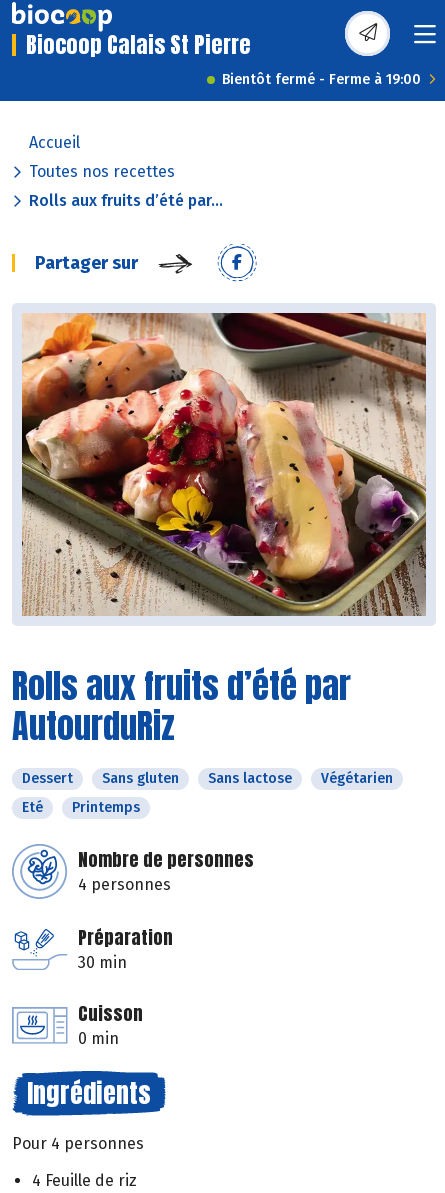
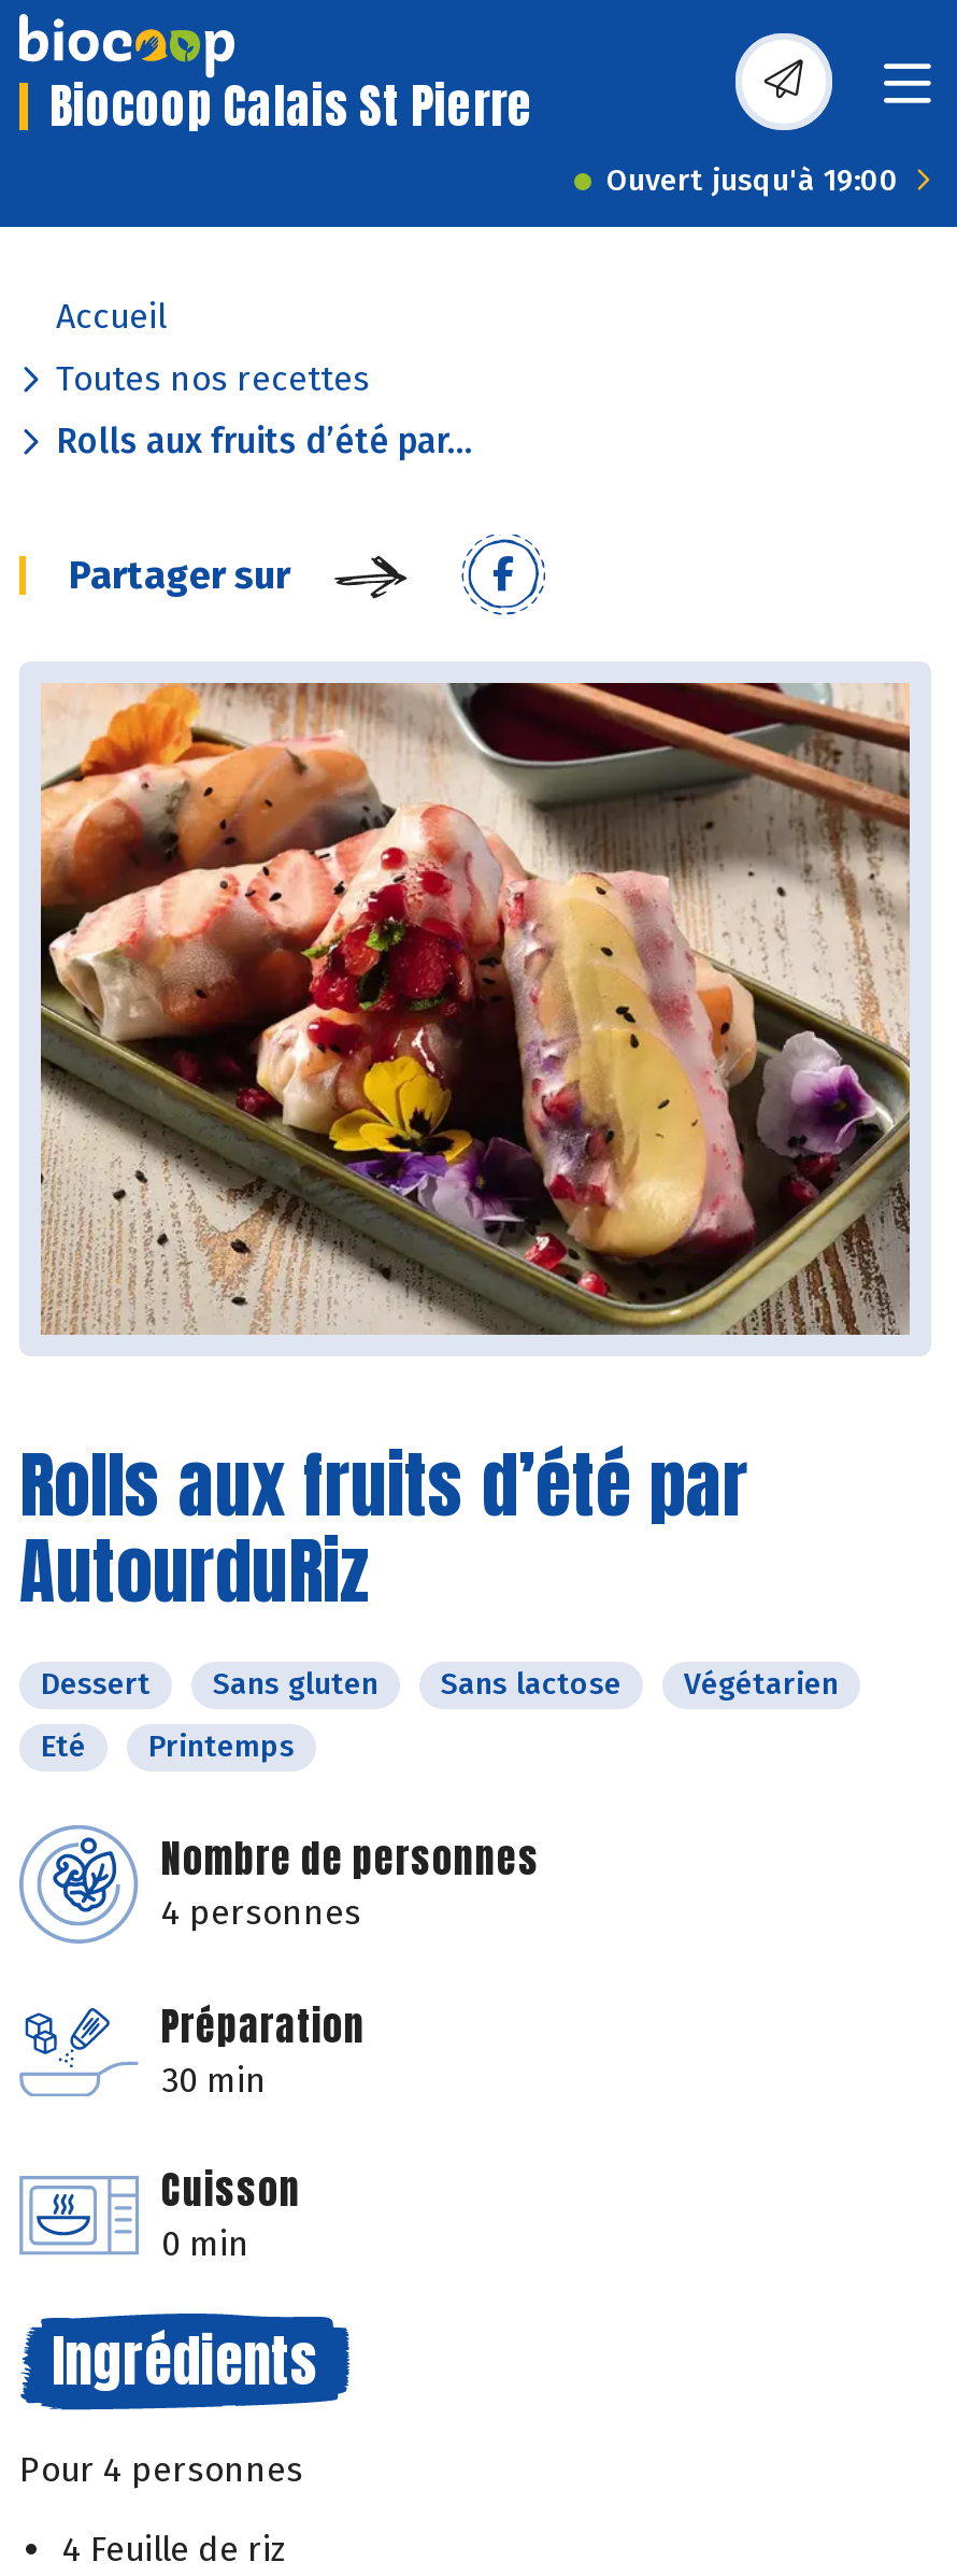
- Bientôt fermé - Ferme à 19:00
+ Ouvert jusqu'à 19:00
